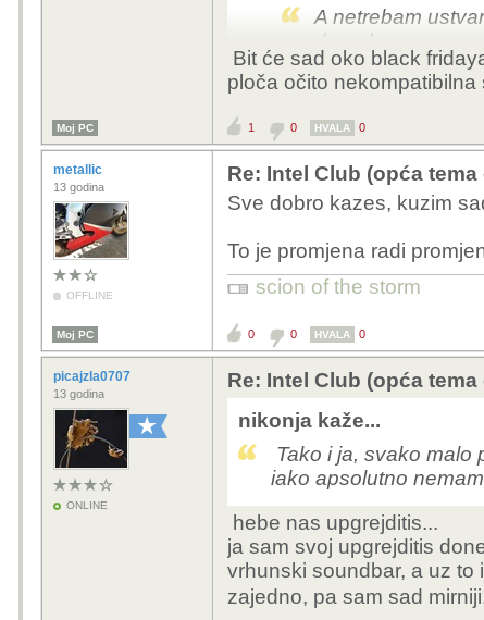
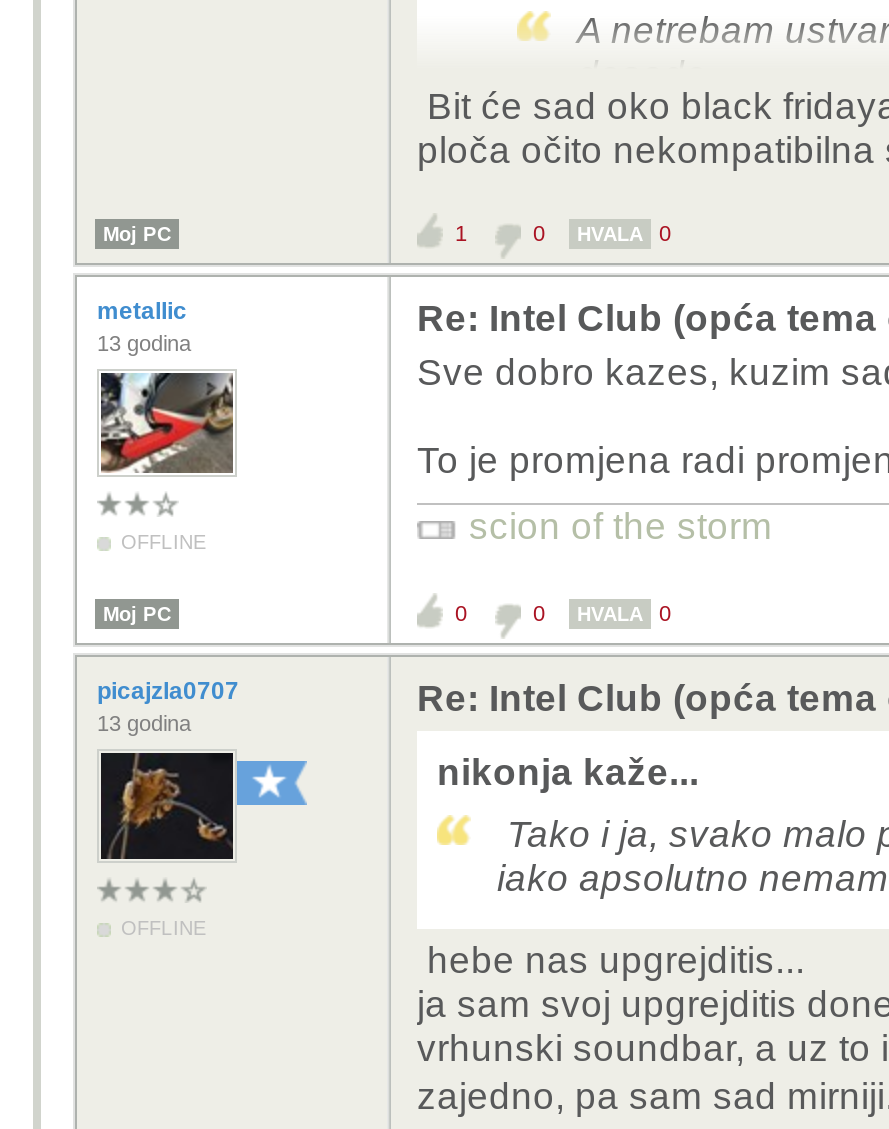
- ONLINE
+ OFFLINE
